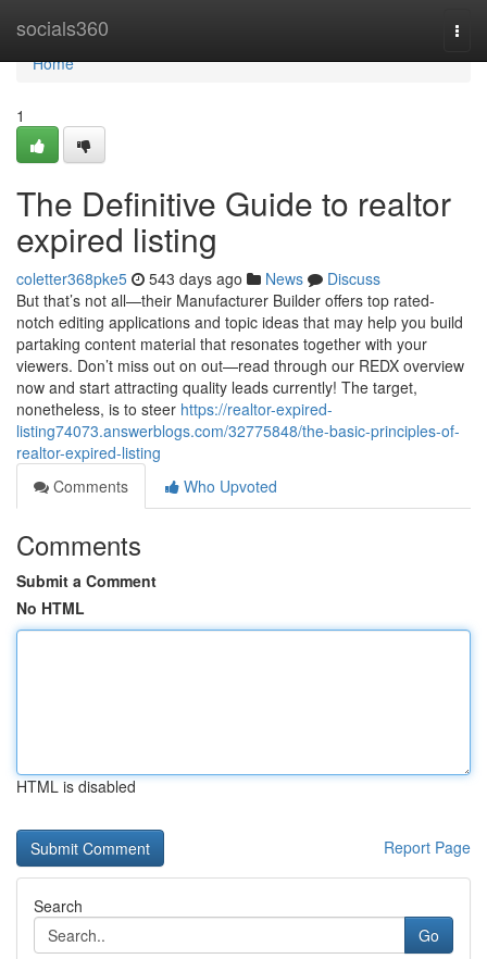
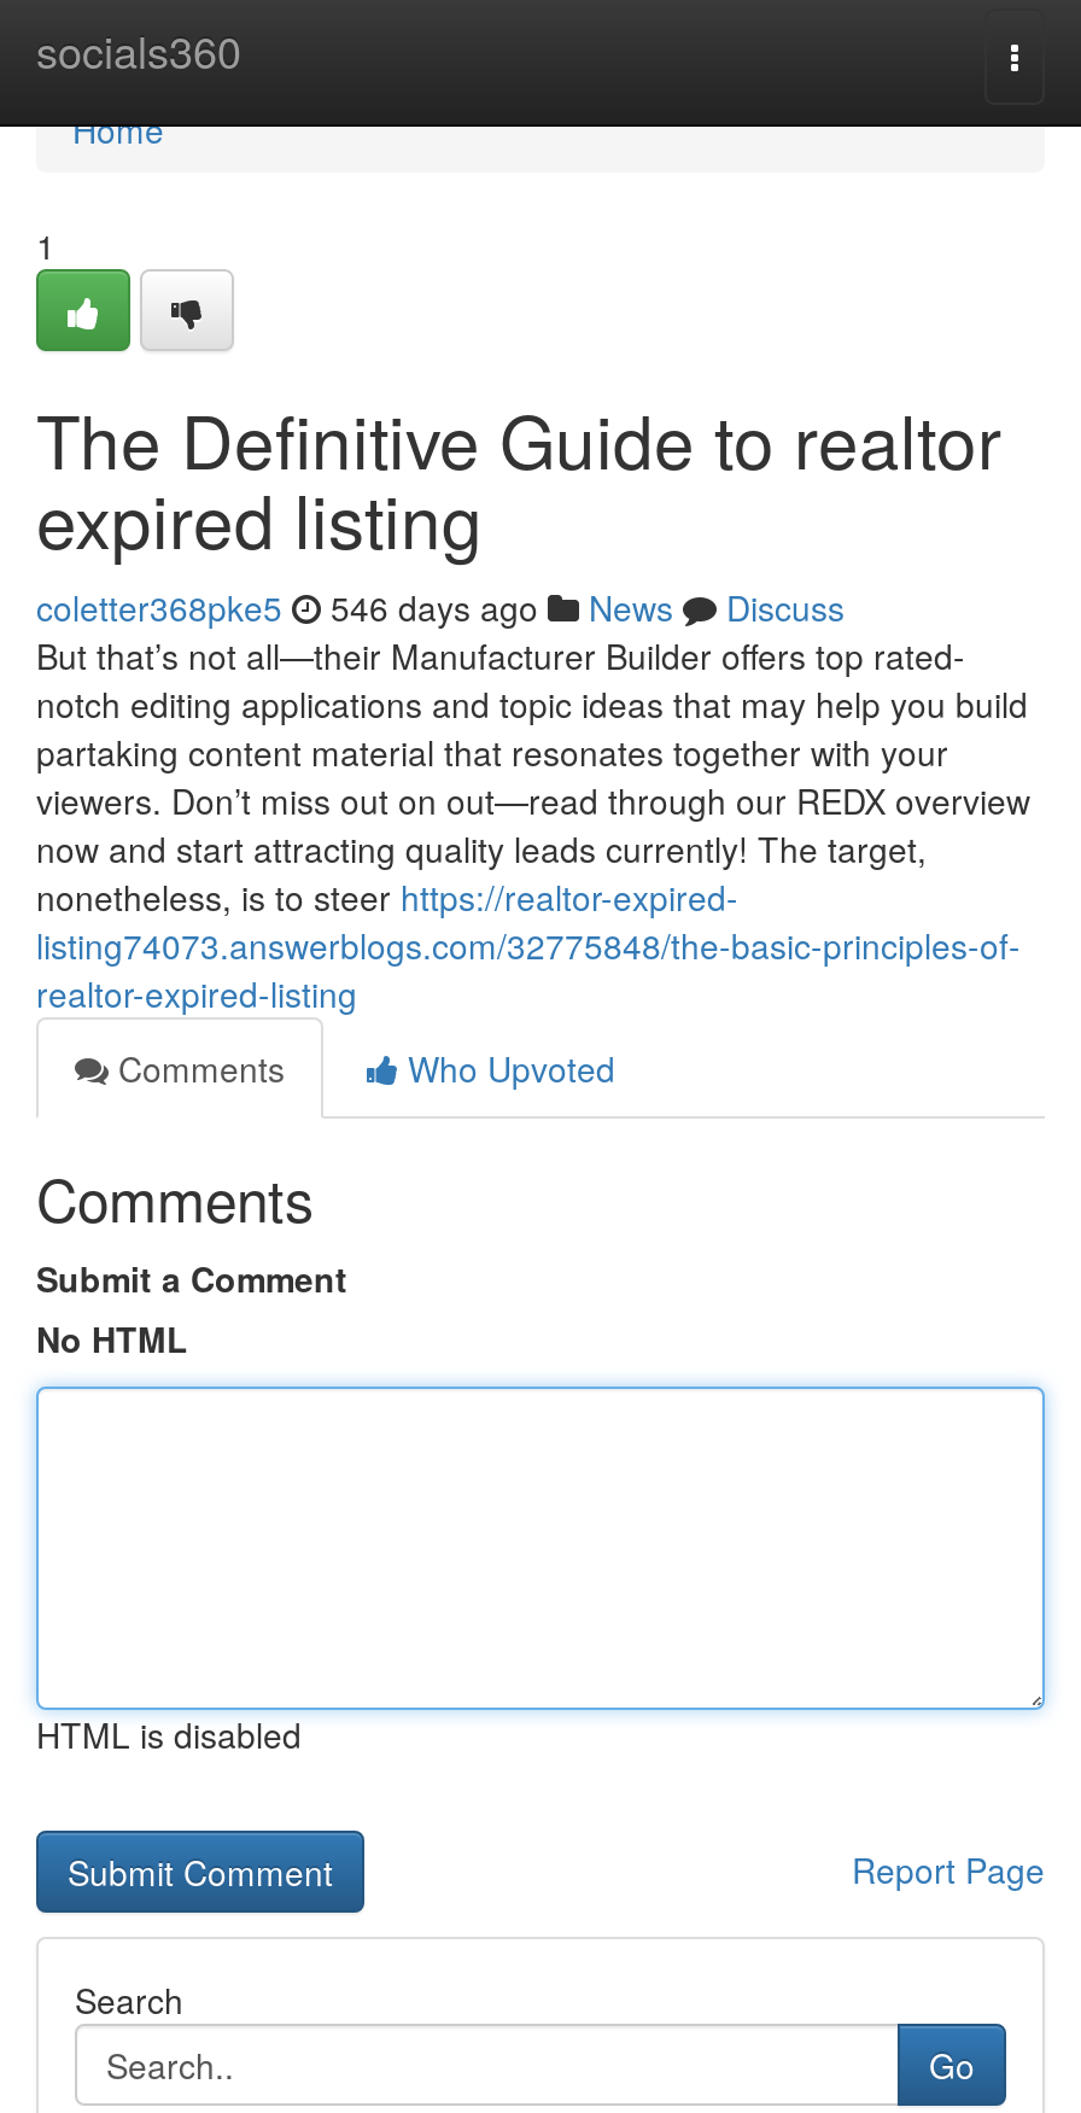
- coletter368pke5 543 days ago News Discuss
+ coletter368pke5 546 days ago News Discuss
